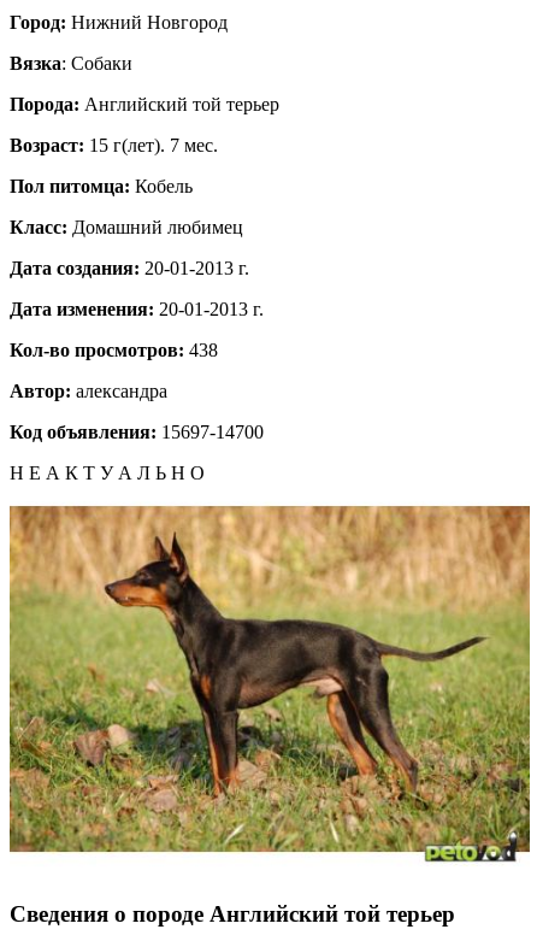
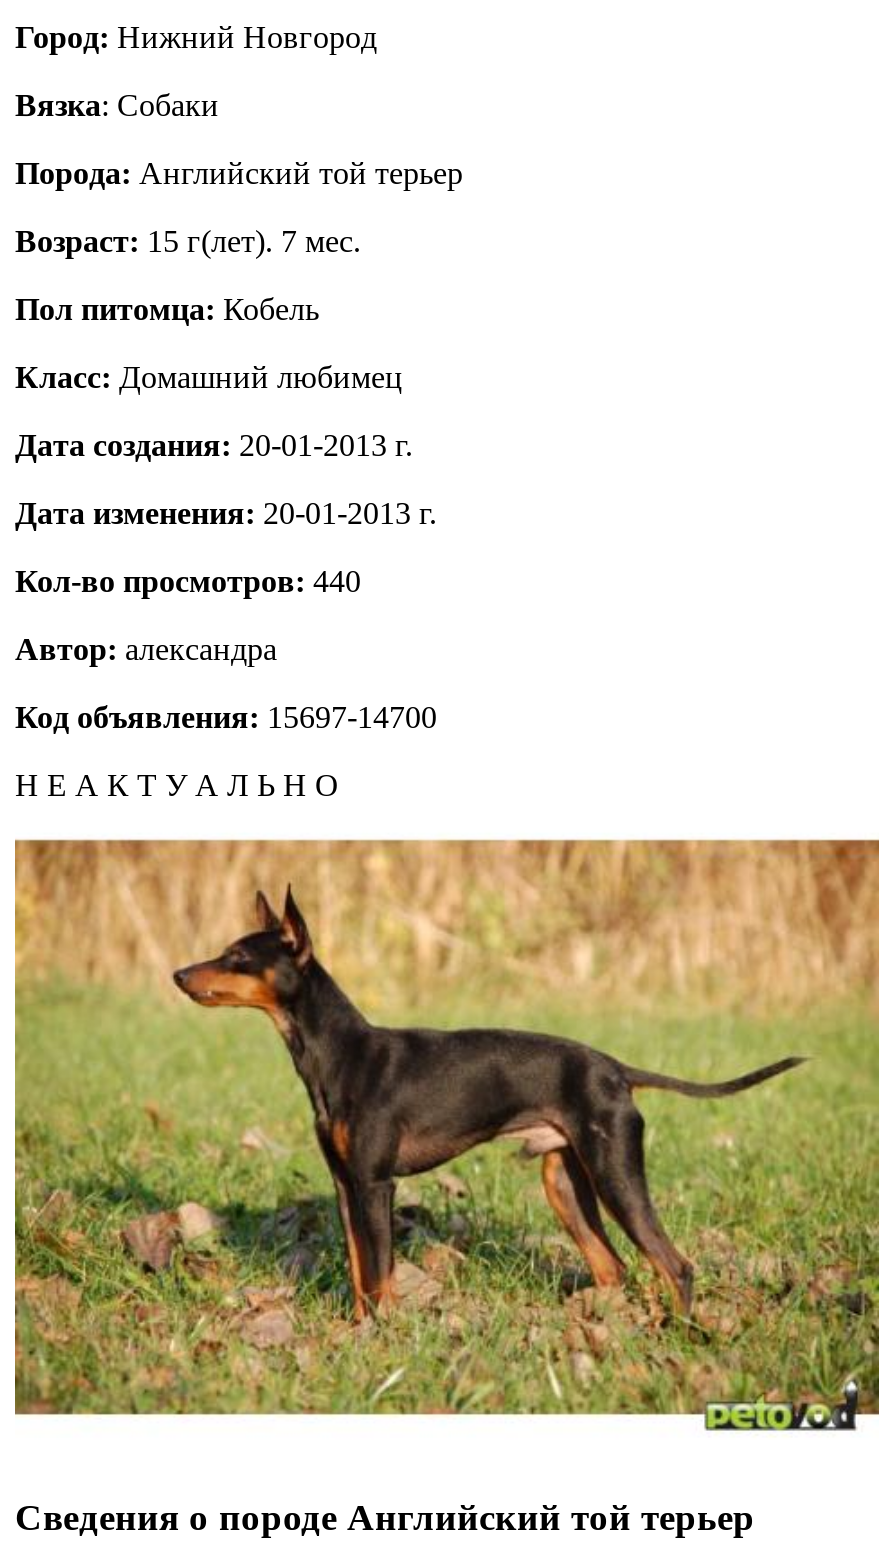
- Кол-во просмотров: 438
+ Кол-во просмотров: 440
